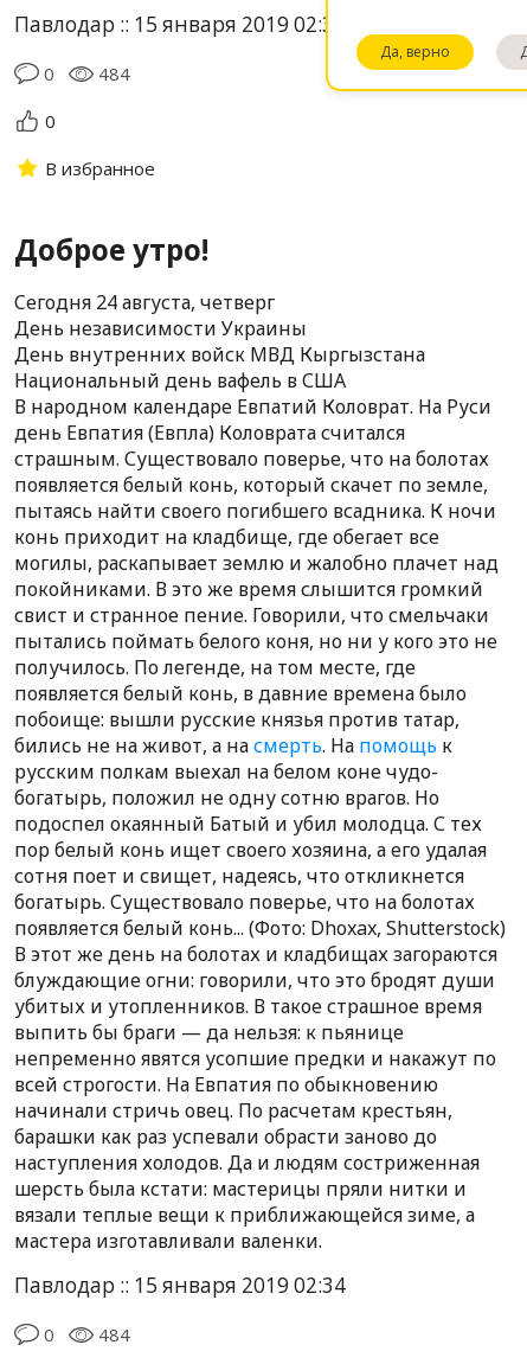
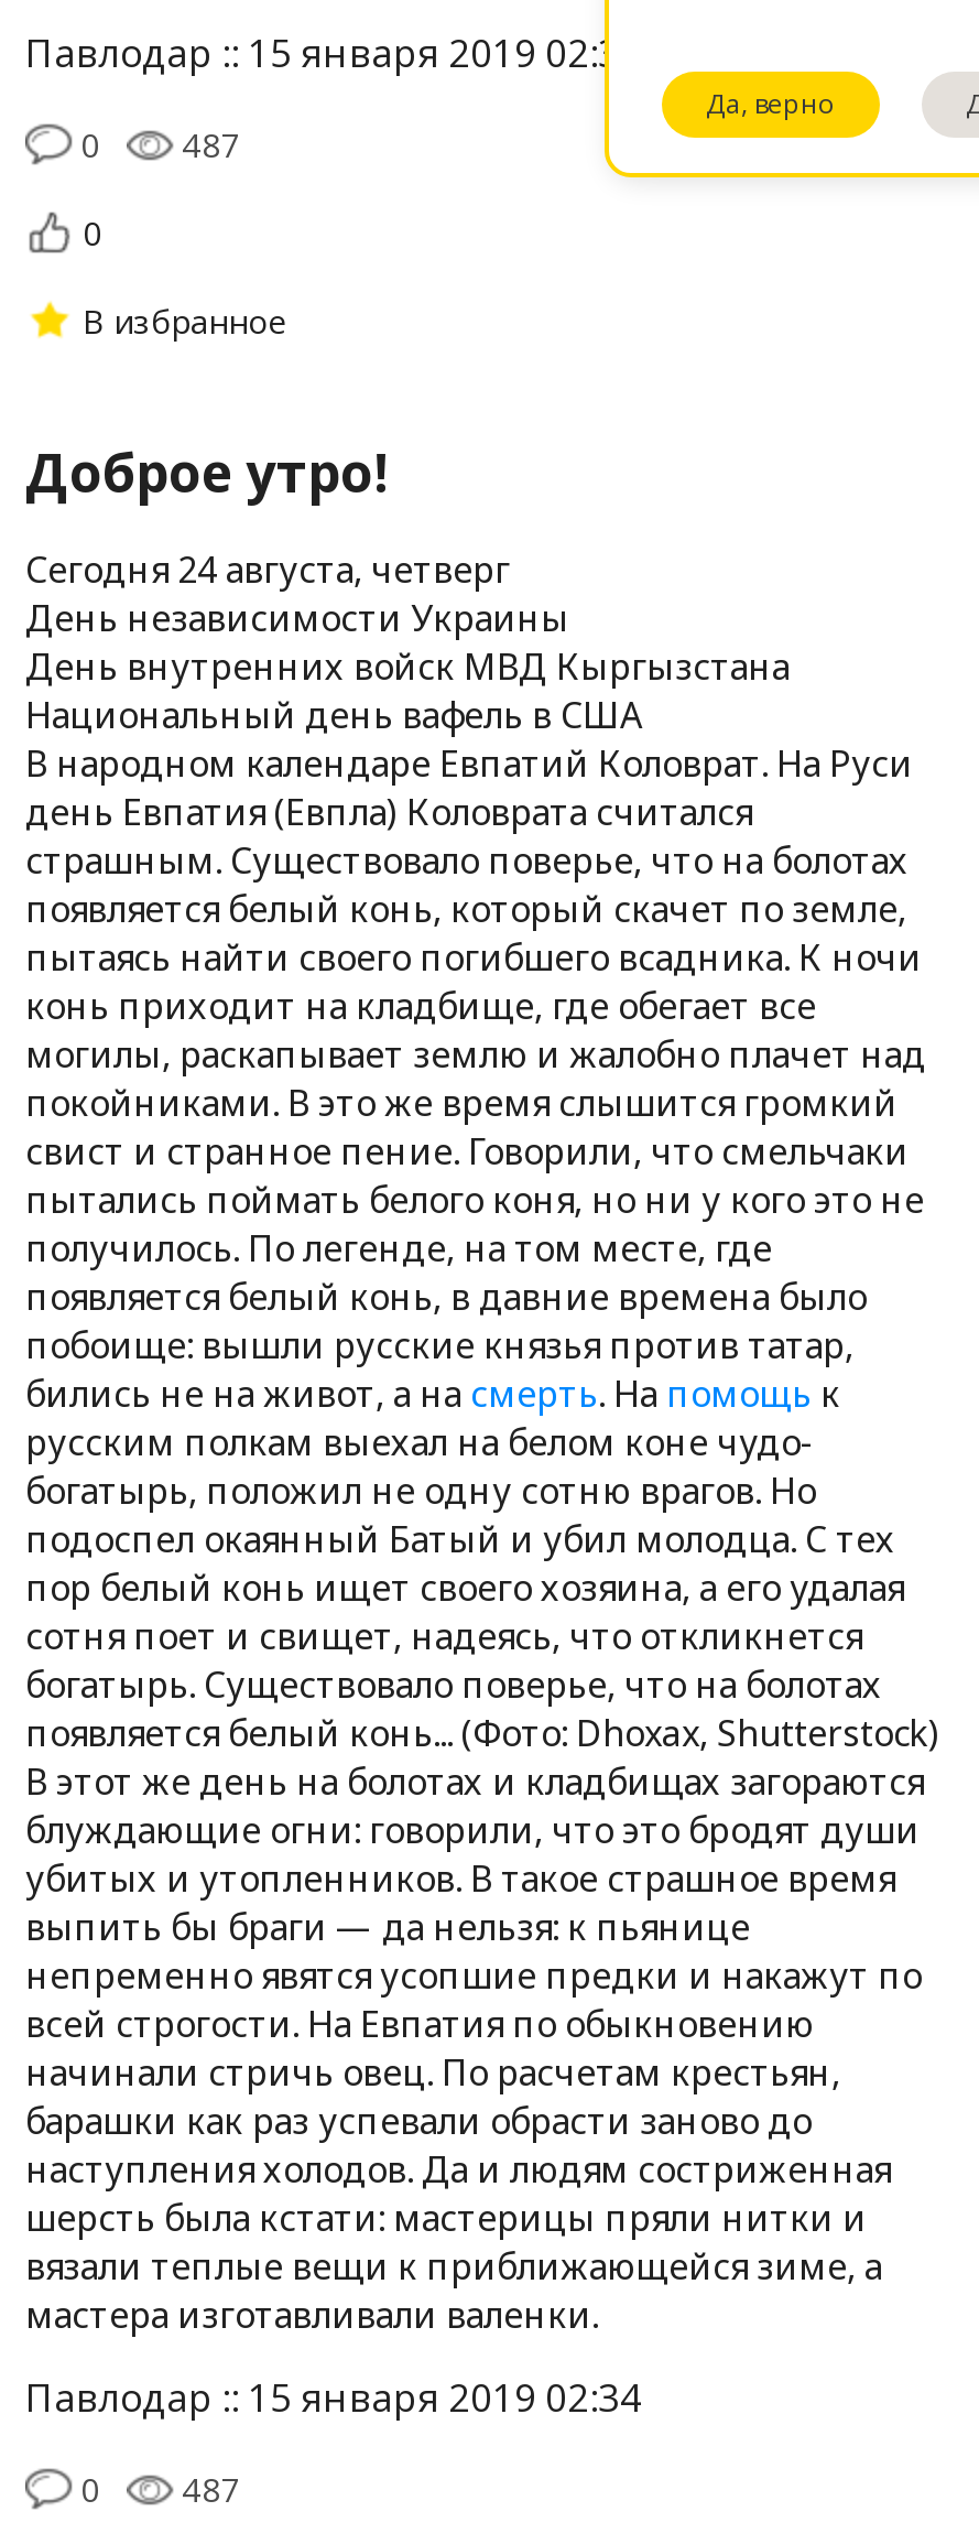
- 0 484
+ 0 487

- 0 484
+ 0 487
